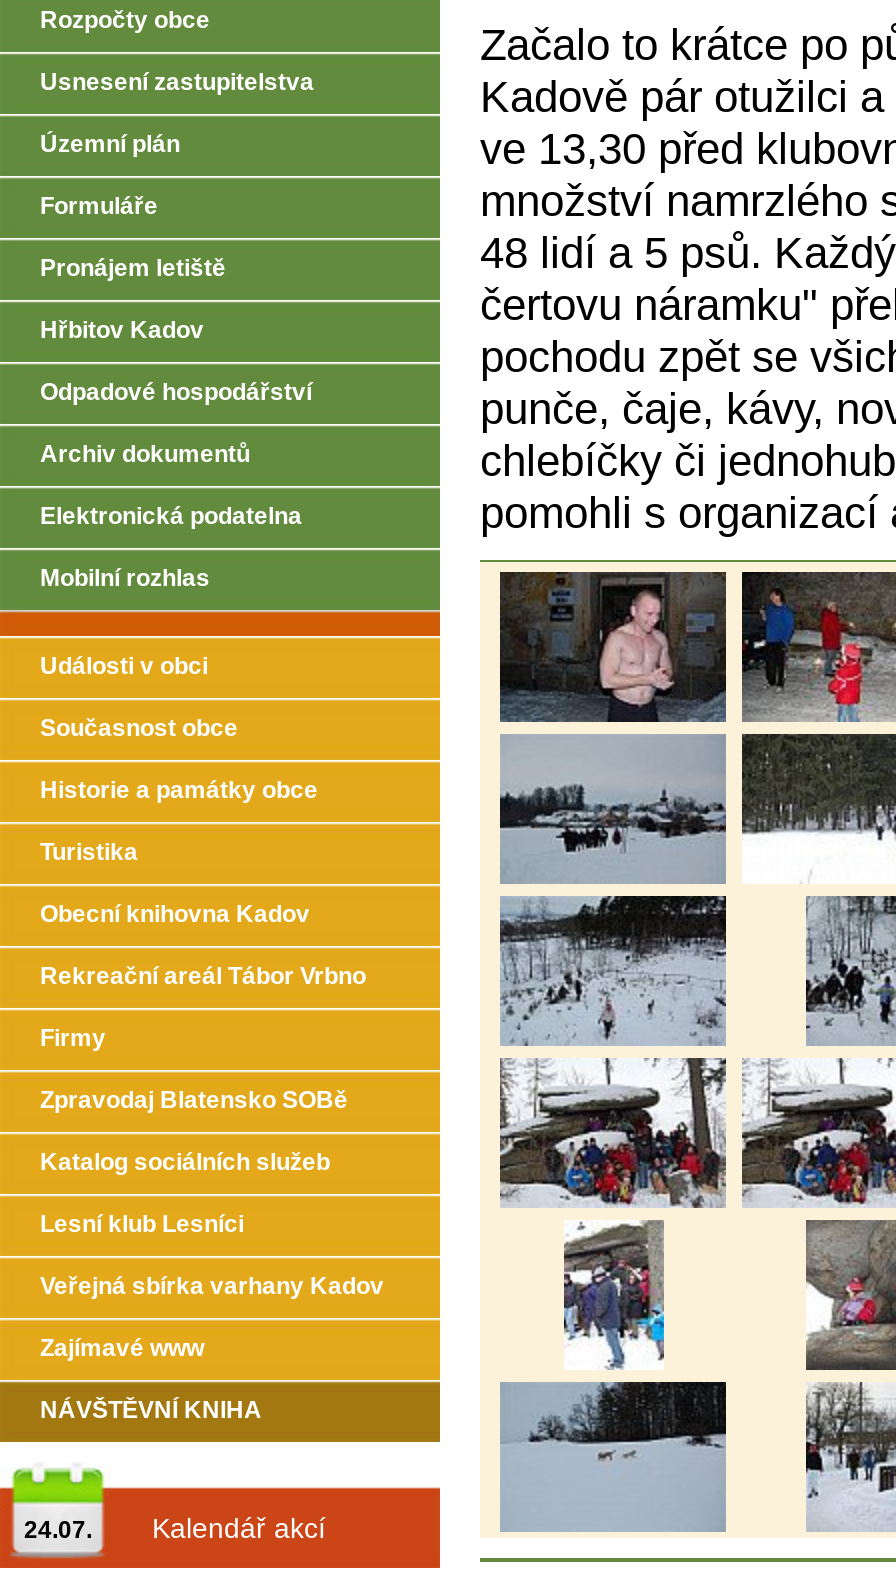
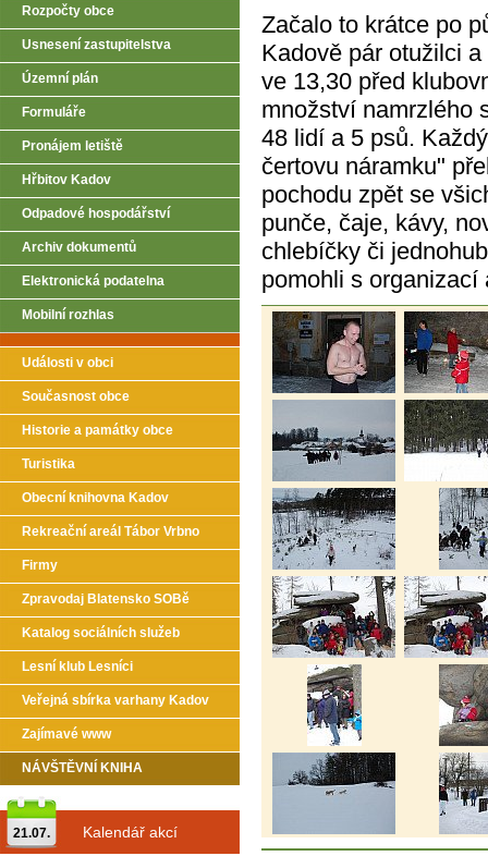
- 24.07.
+ 21.07.
